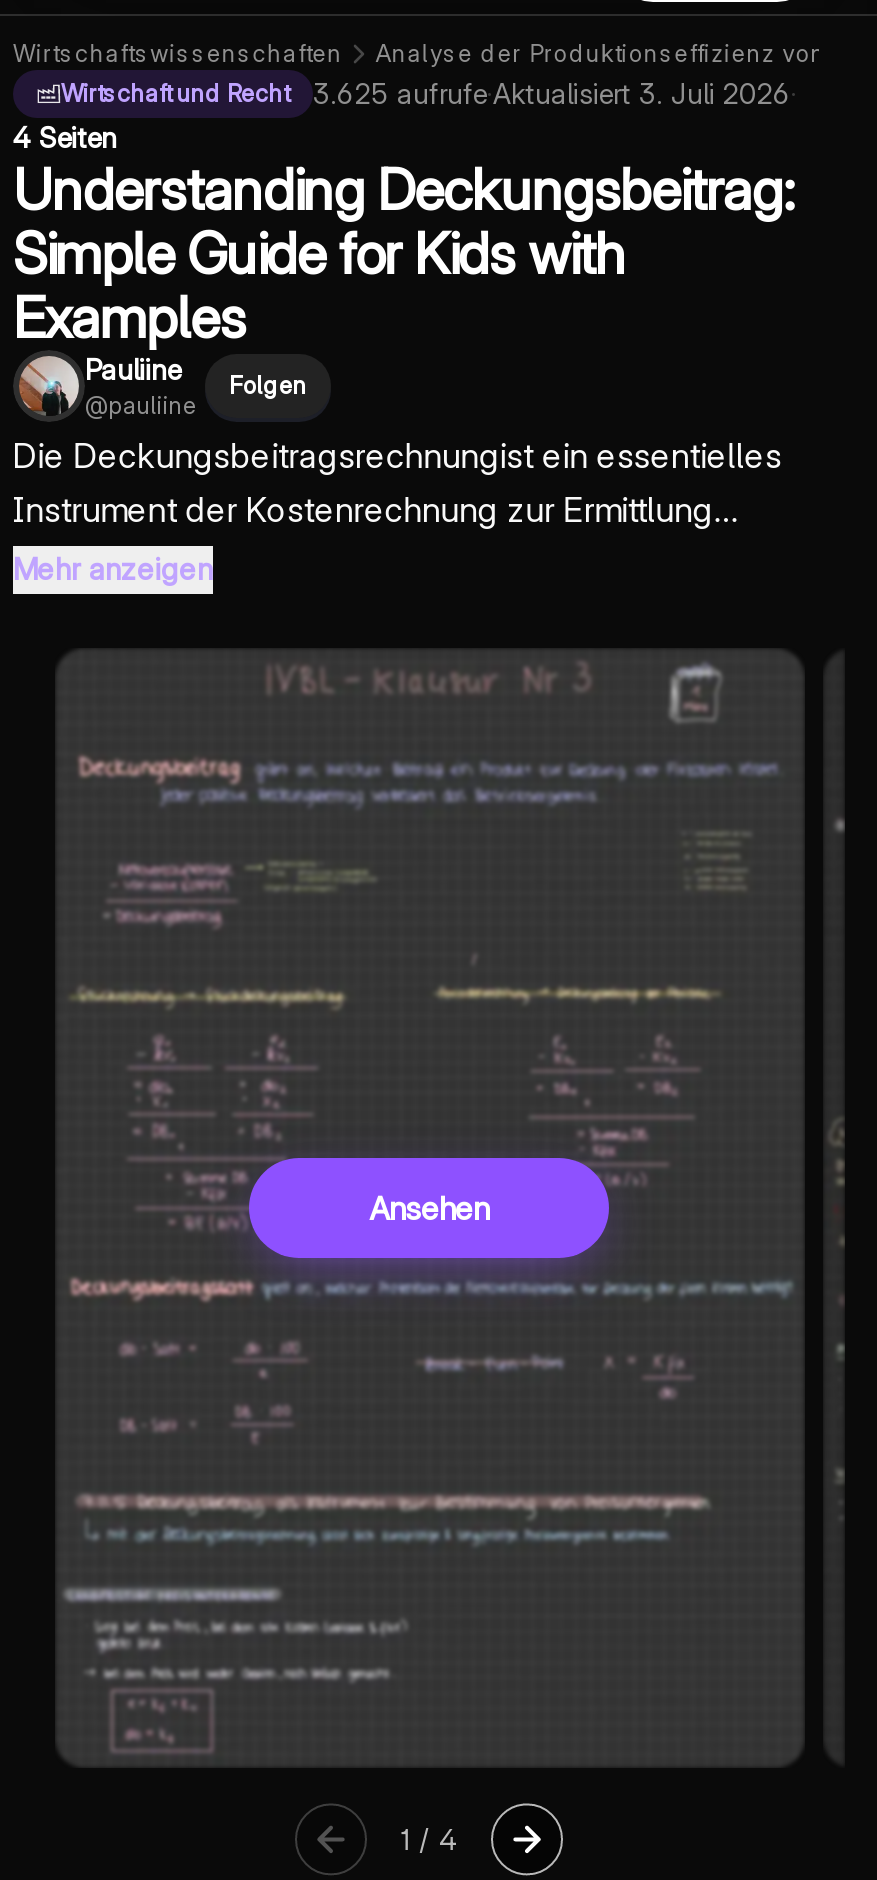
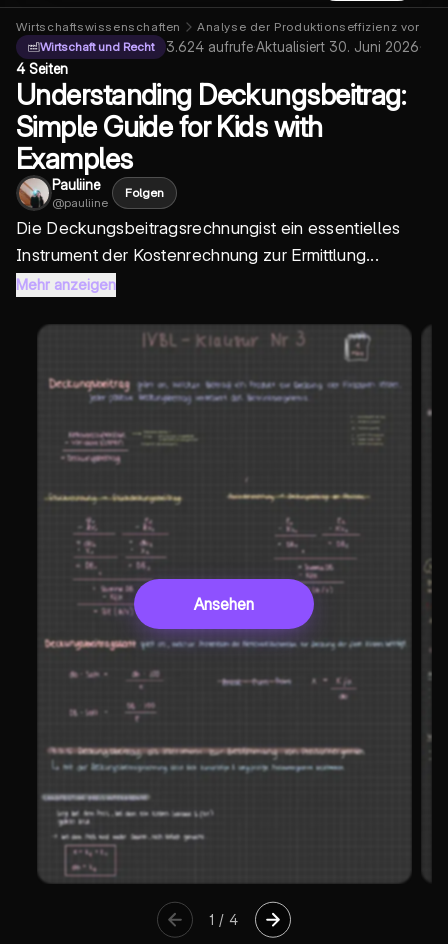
- 3.625 aufrufe·Aktualisiert 3. Juli 2026 ·
+ 3.624 aufrufe·Aktualisiert 30. Juni 2026 ·
